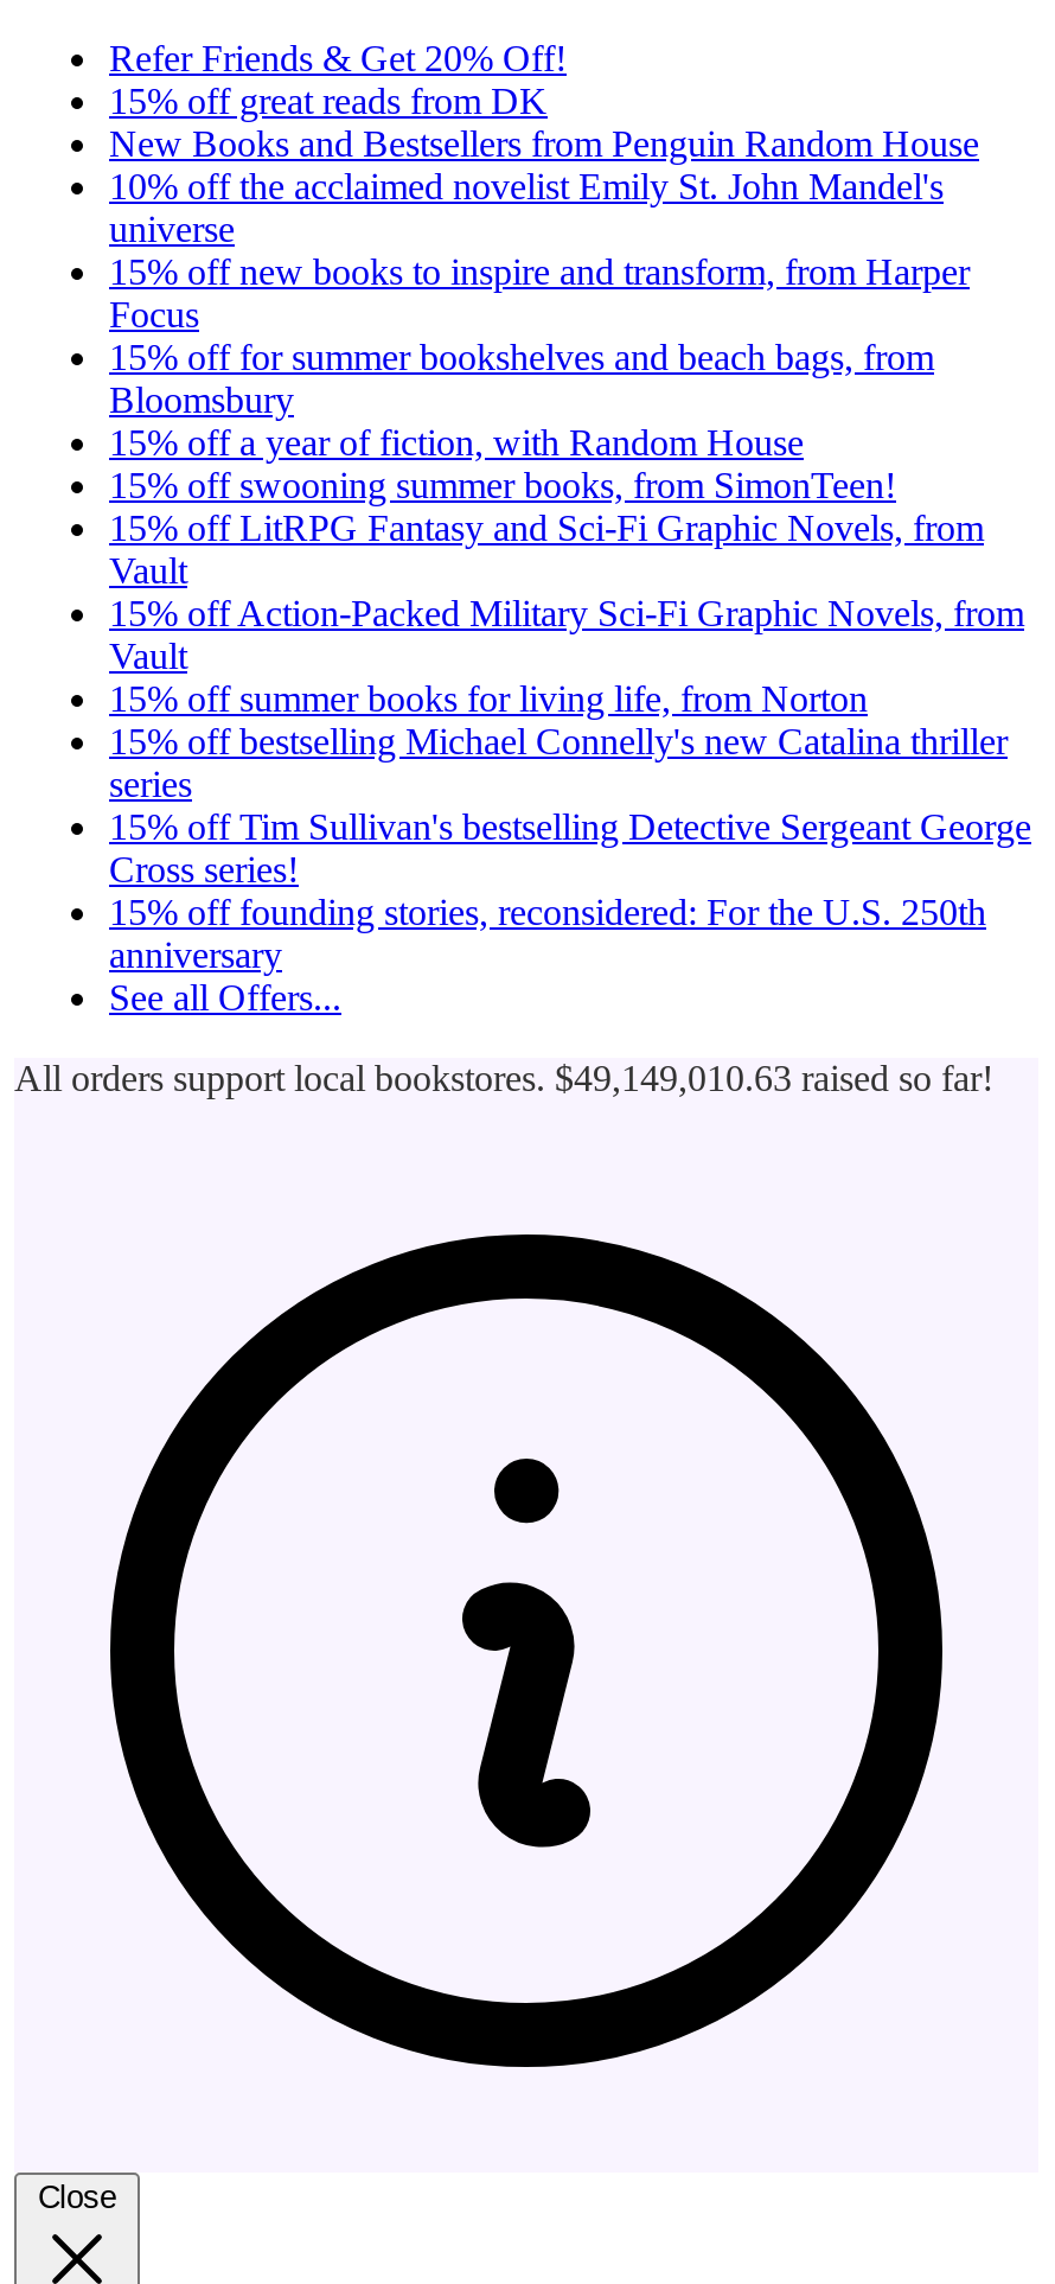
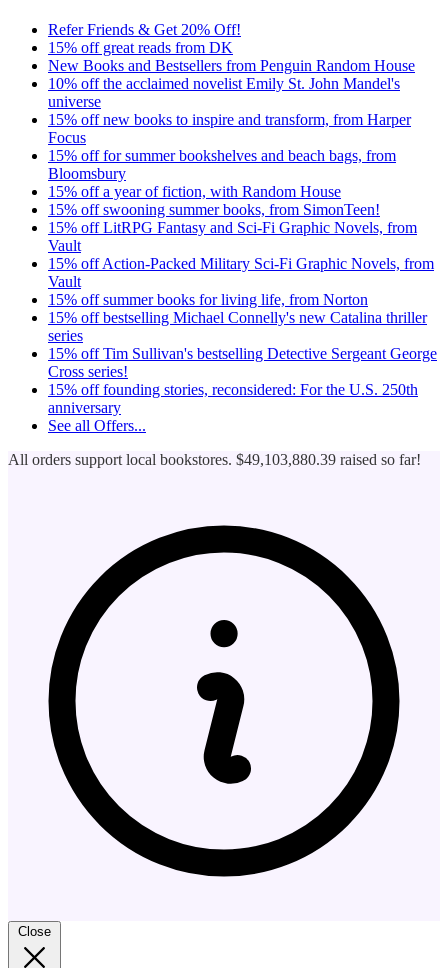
- All orders support local bookstores. $49,149,010.63 raised so far!
+ All orders support local bookstores. $49,103,880.39 raised so far!
